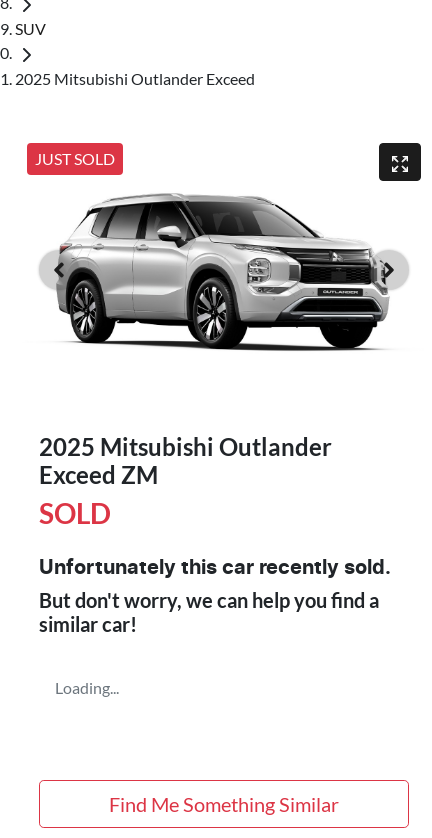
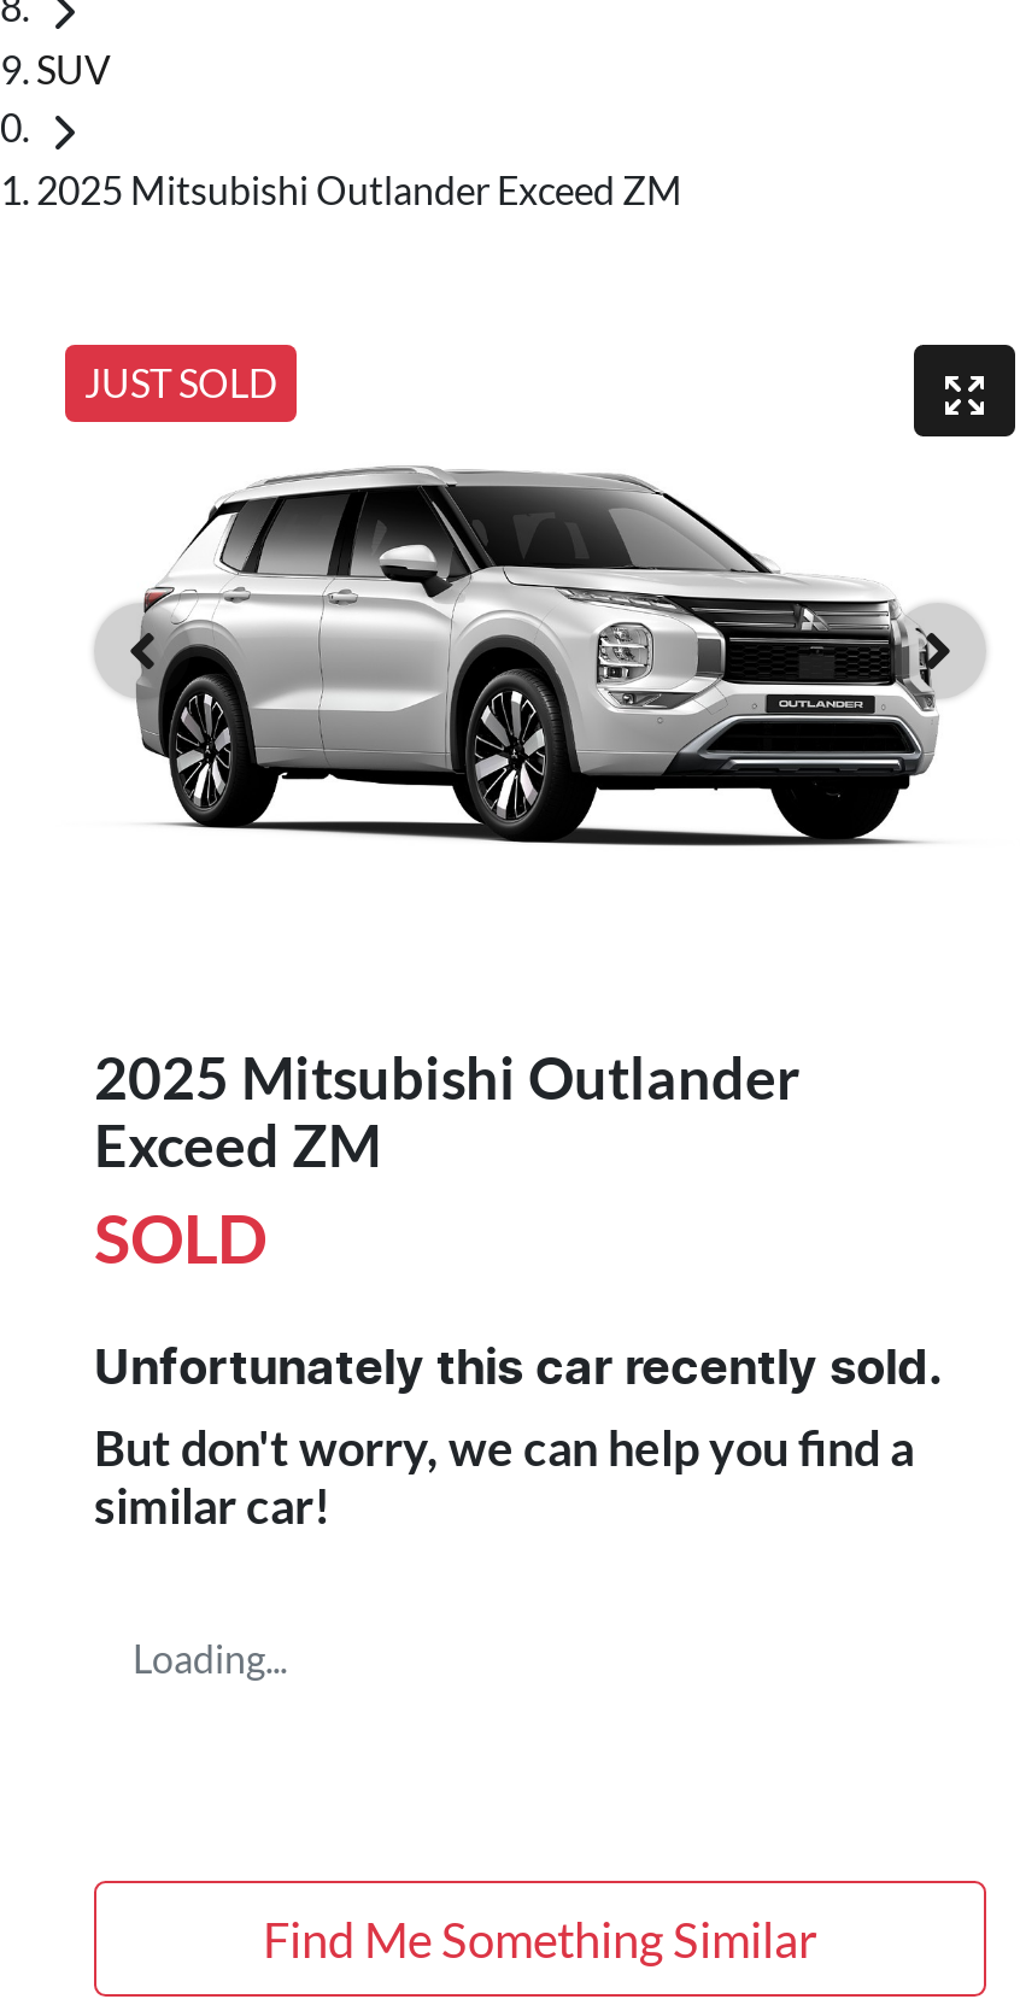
- 2025 Mitsubishi Outlander Exceed
+ 2025 Mitsubishi Outlander Exceed ZM
